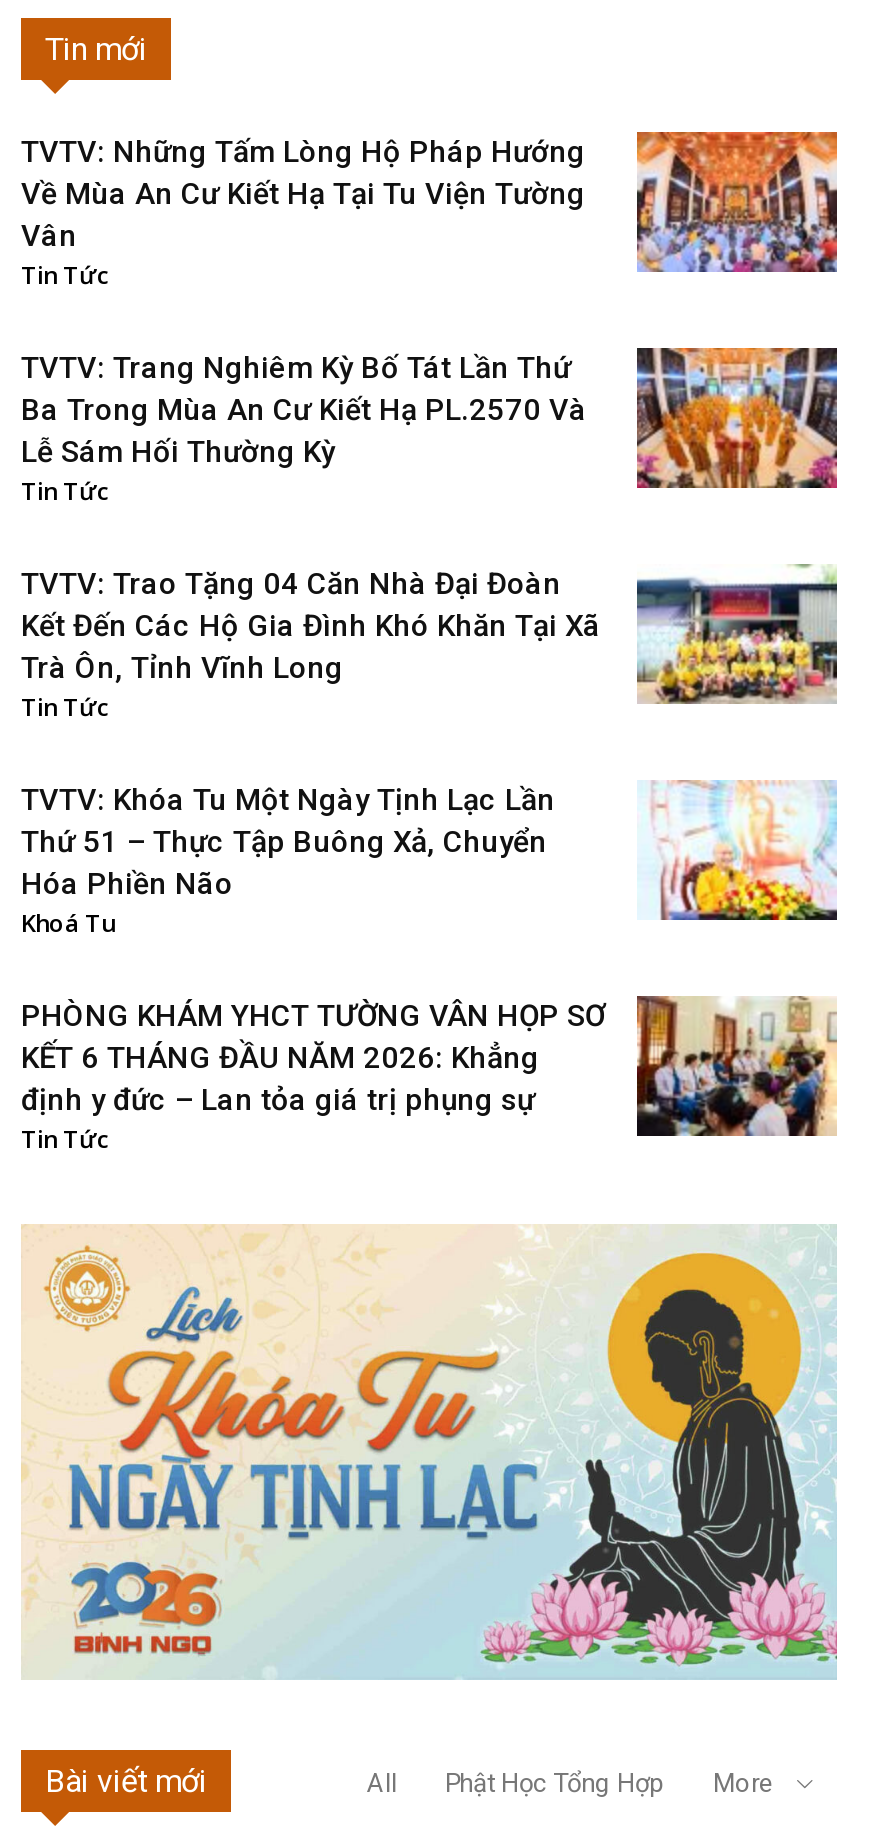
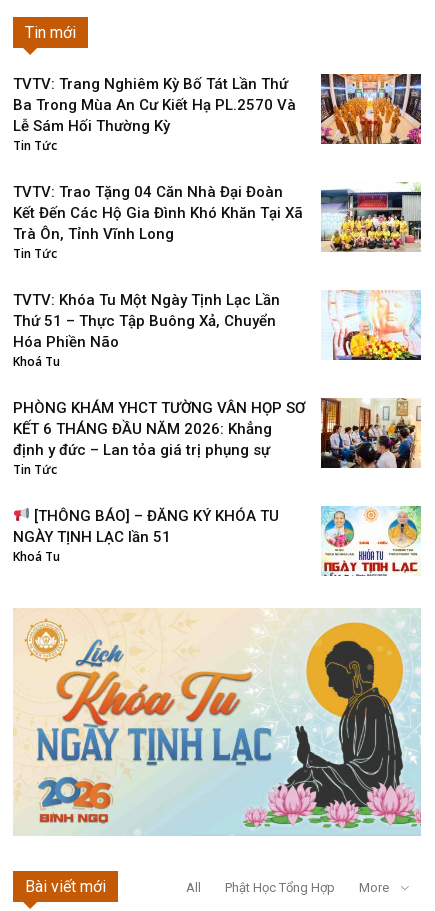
- [image]
- TVTV: Những Tấm Lòng Hộ Pháp Hướng
- Về Mùa An Cư Kiết Hạ Tại Tu Viện Tường
- Vân
- Tin Tức

moved up: [image] | TVTV: Trang Nghiêm Kỳ Bố Tát Lần Thứ | Ba Trong Mùa An Cư Kiết Hạ PL.2570 Và | ... | định y đức – Lan tỏa giá trị phụng sự | Tin Tức

+ [THÔNG BÁO] – ĐĂNG KÝ KHÓA TU
+ NGÀY TỊNH LẠC lần 51
+ Khoá Tu

+ [image]
